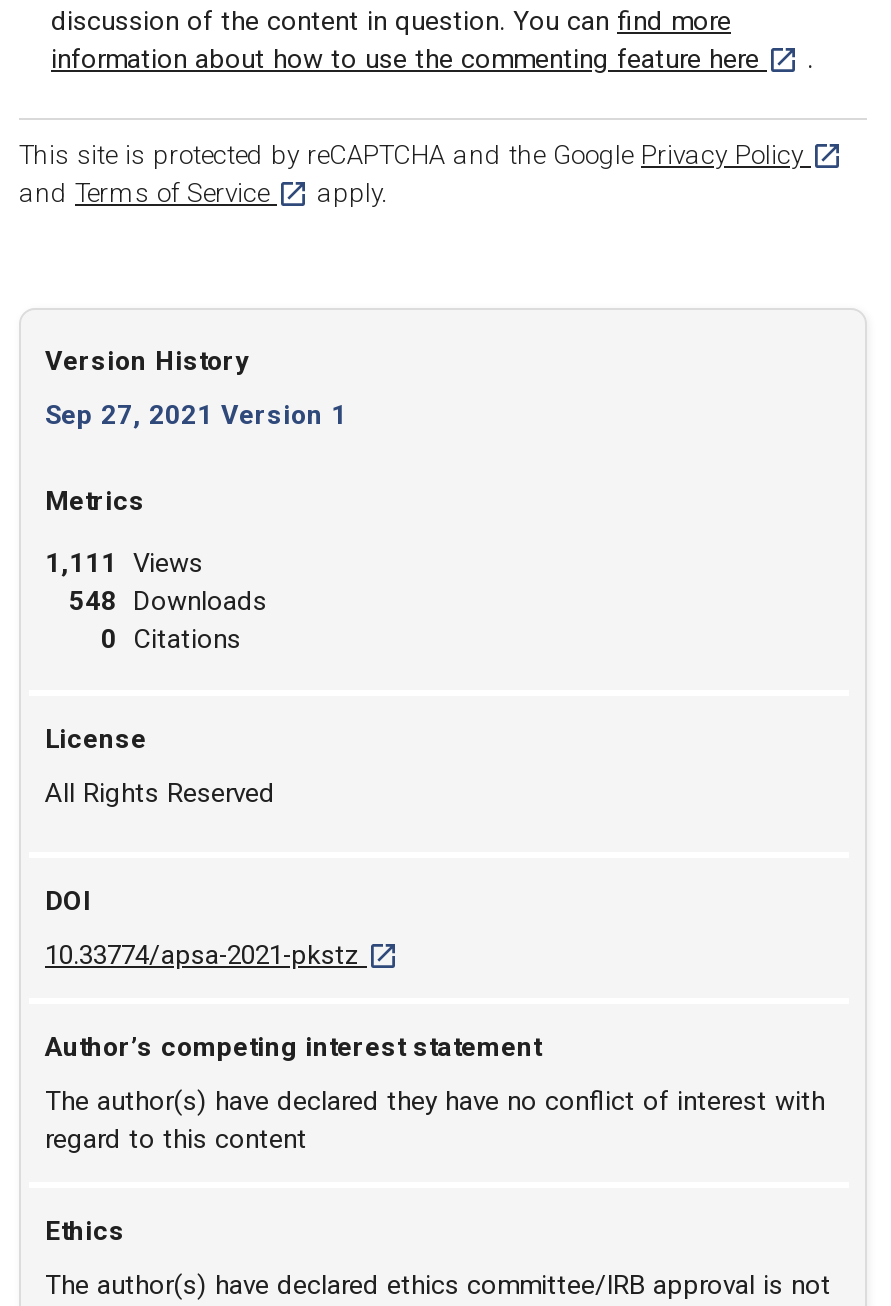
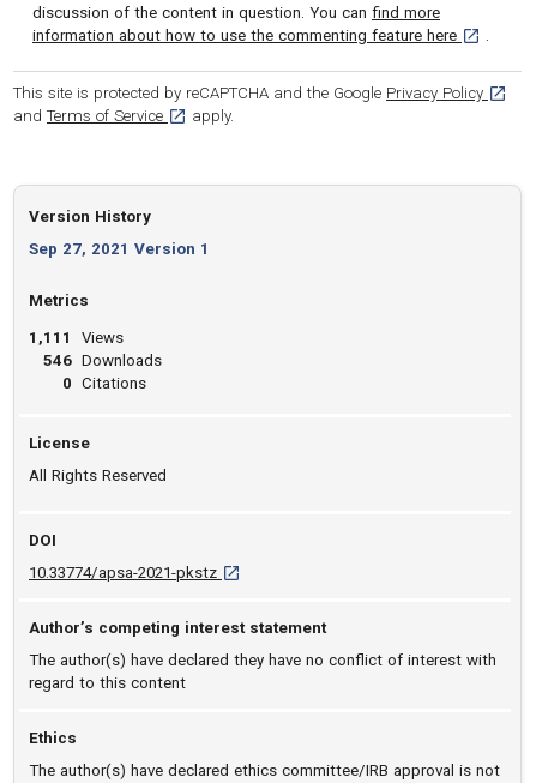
- 548 Downloads
+ 546 Downloads
